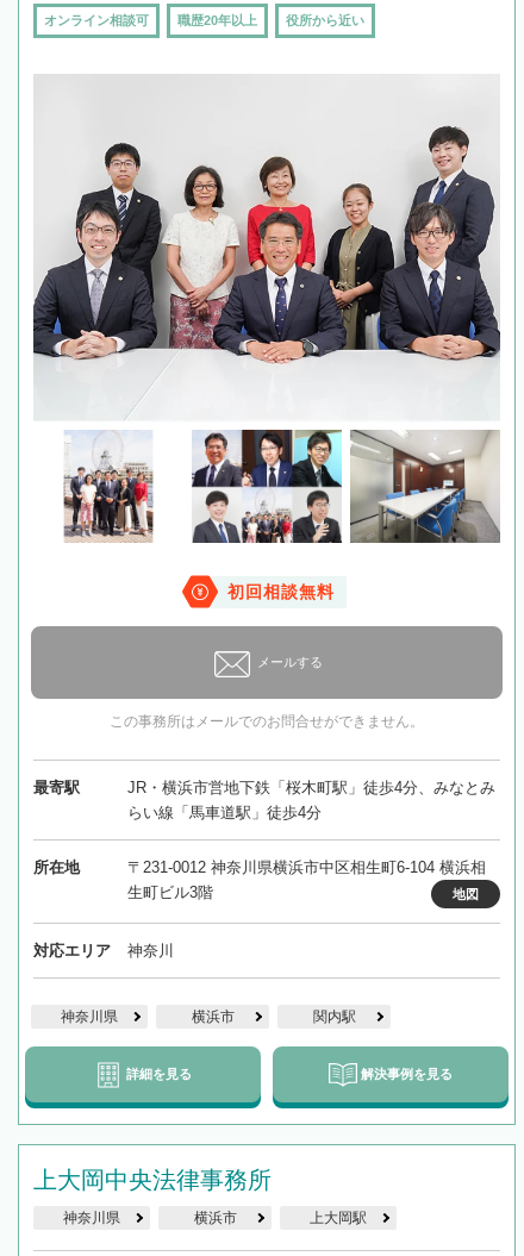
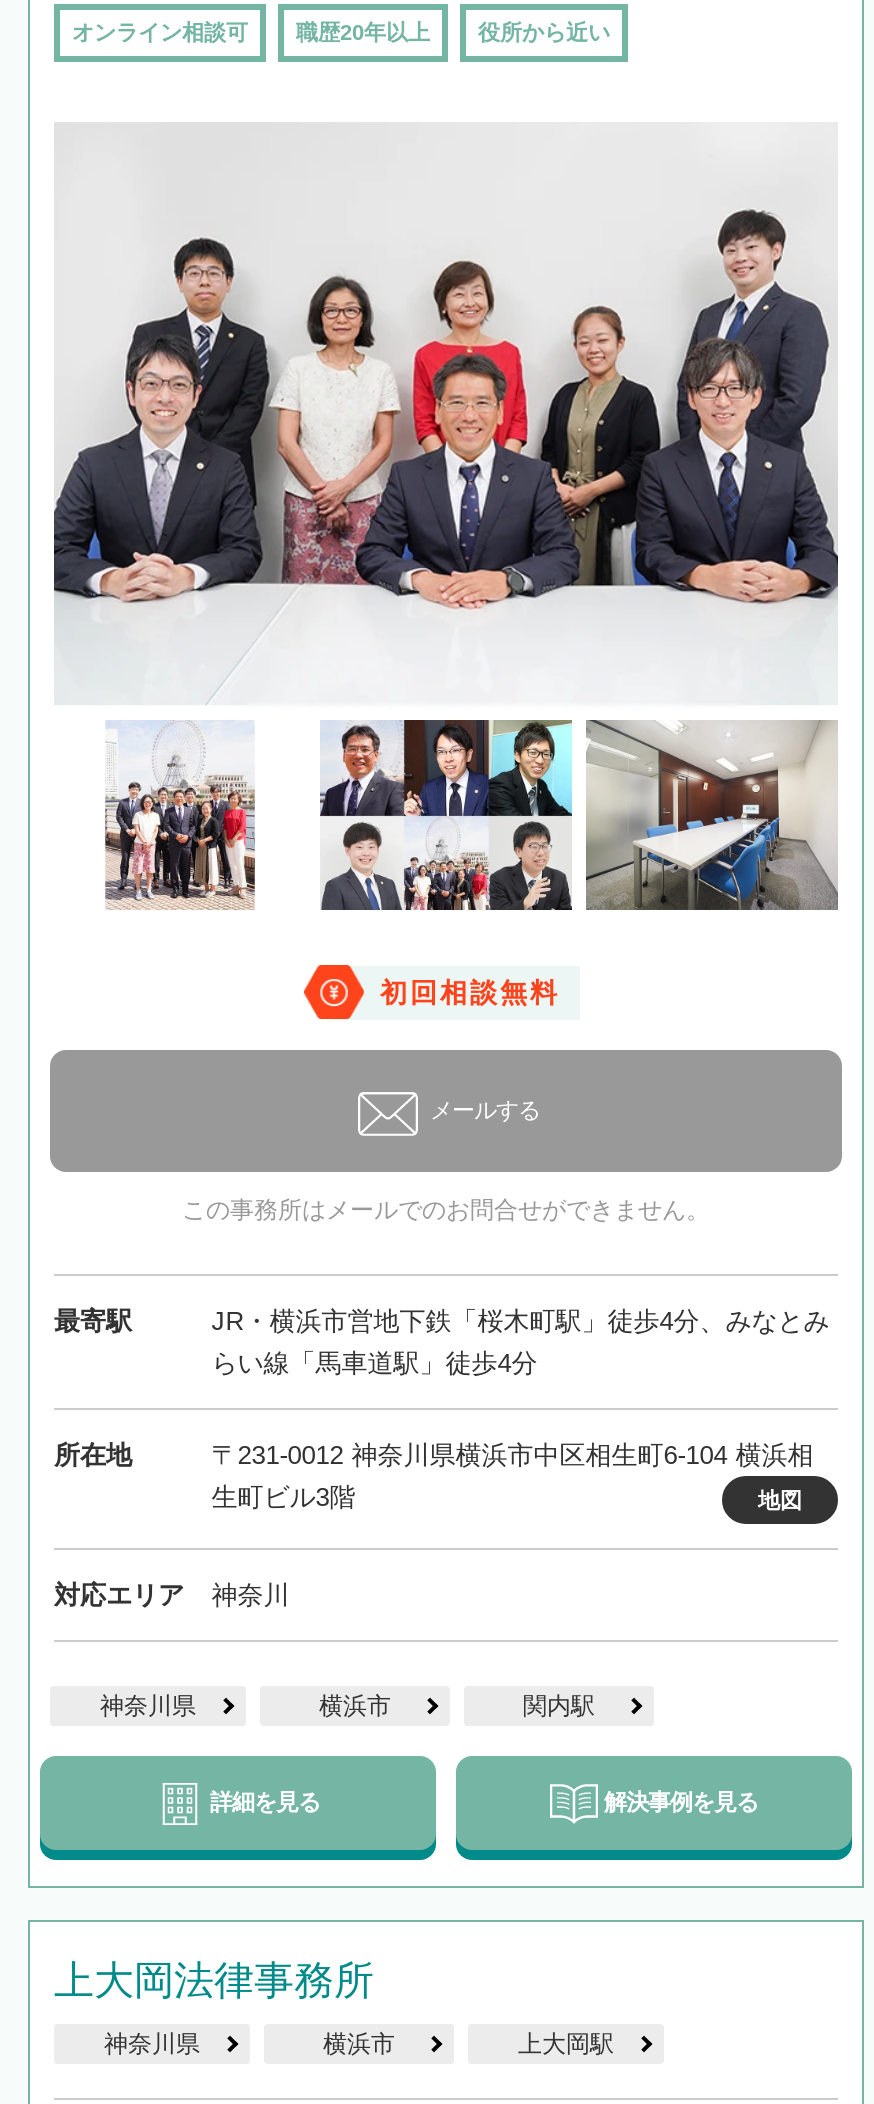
- 上大岡中央法律事務所
+ 上大岡法律事務所
